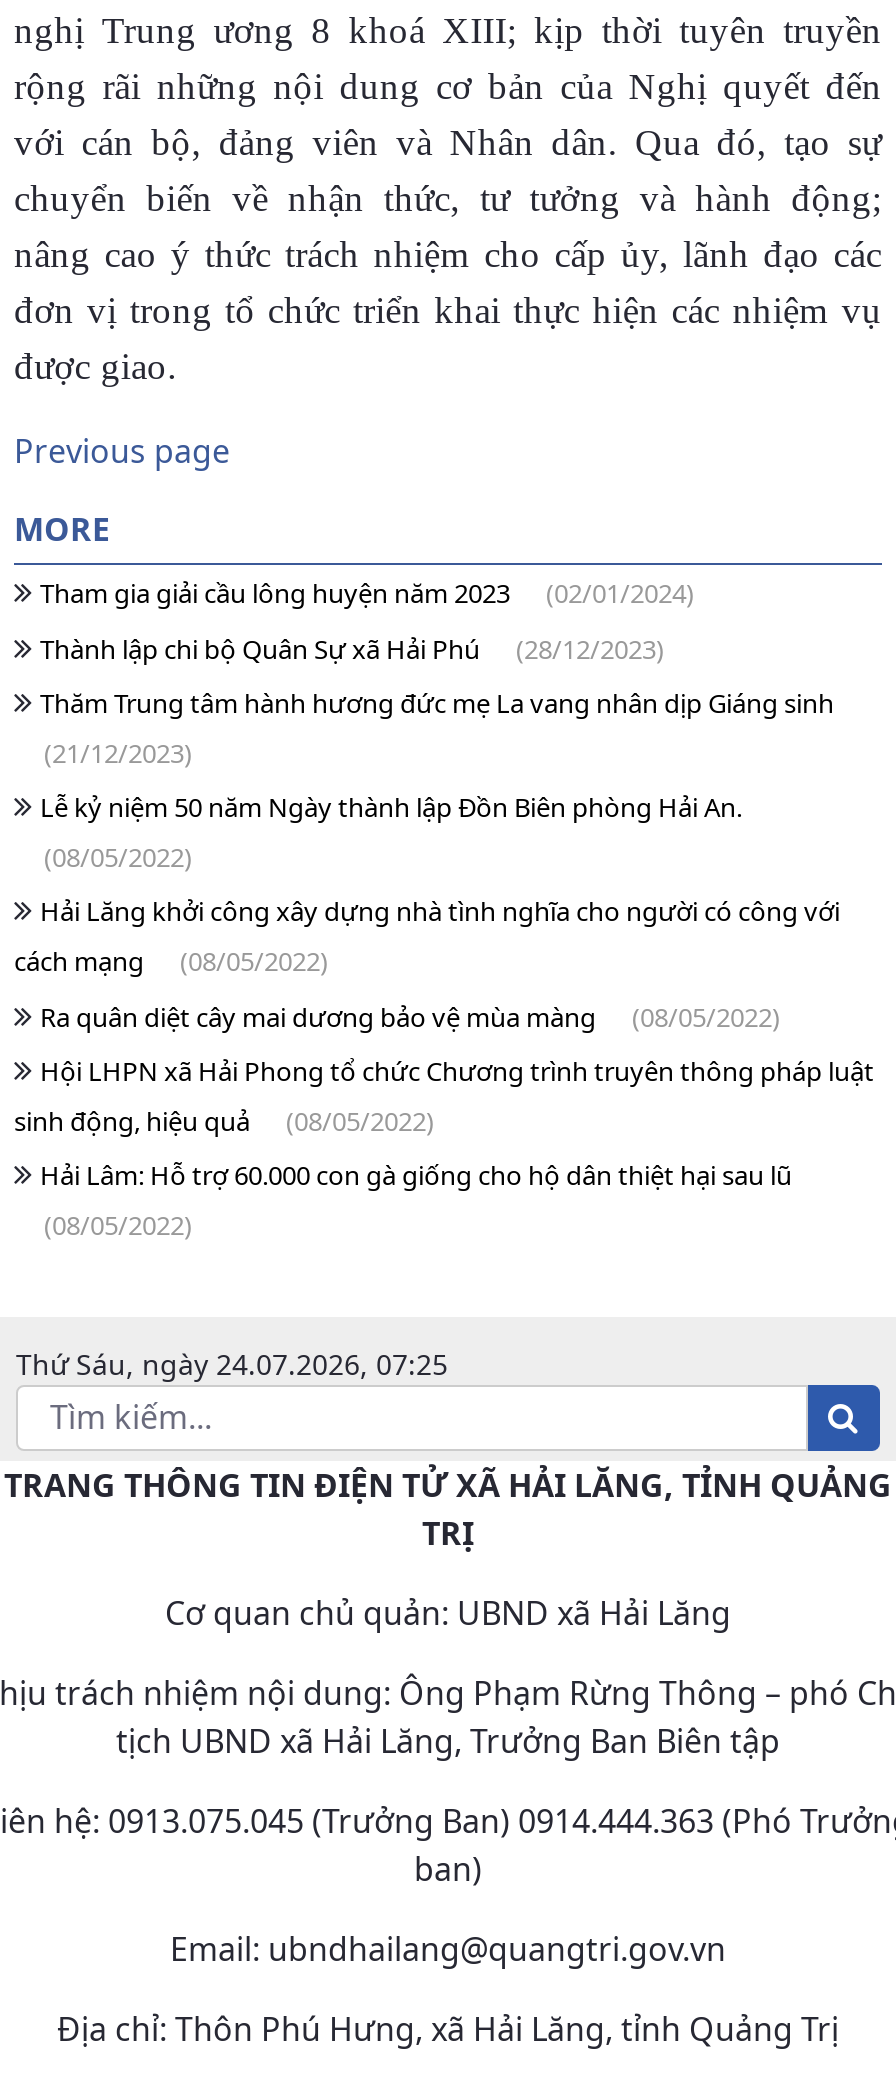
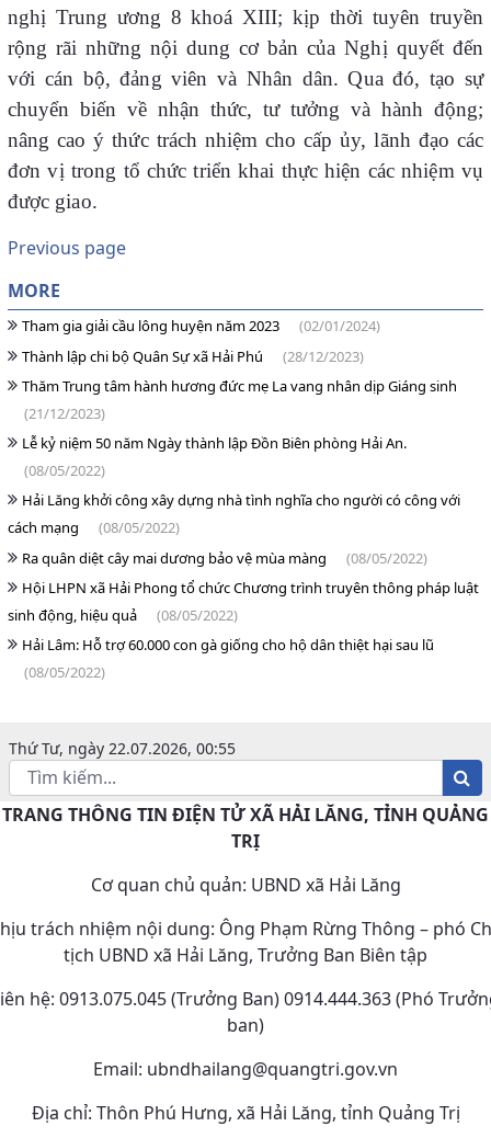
- Thứ Sáu, ngày 24.07.2026, 07:25
+ Thứ Tư, ngày 22.07.2026, 00:55
